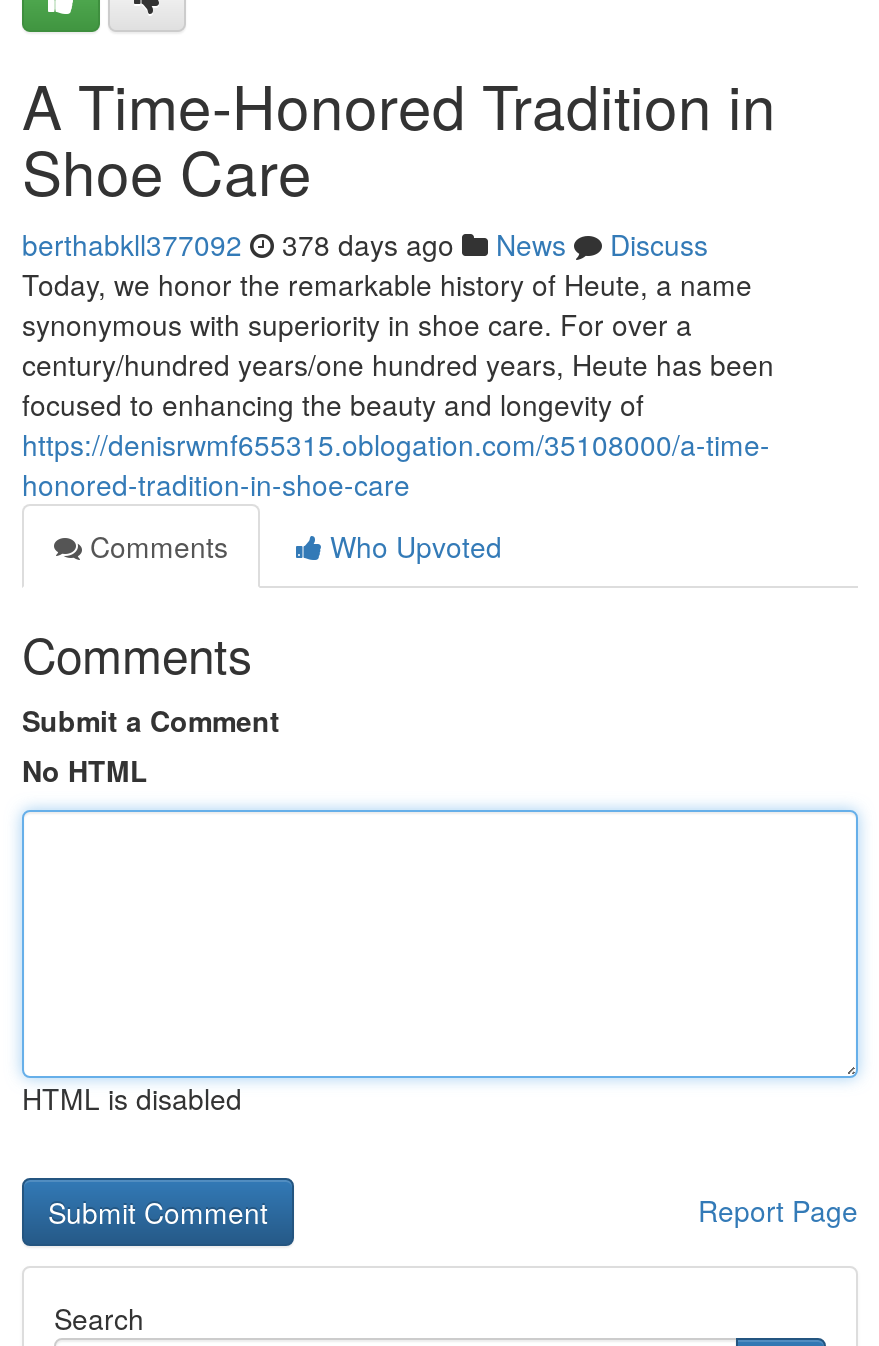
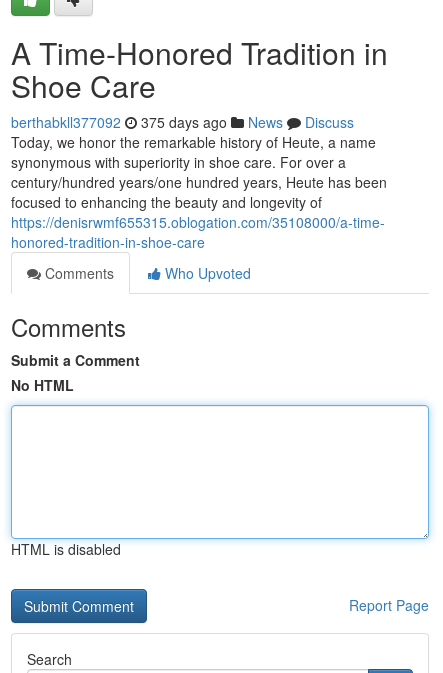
- berthabkll377092 378 days ago News Discuss
+ berthabkll377092 375 days ago News Discuss
